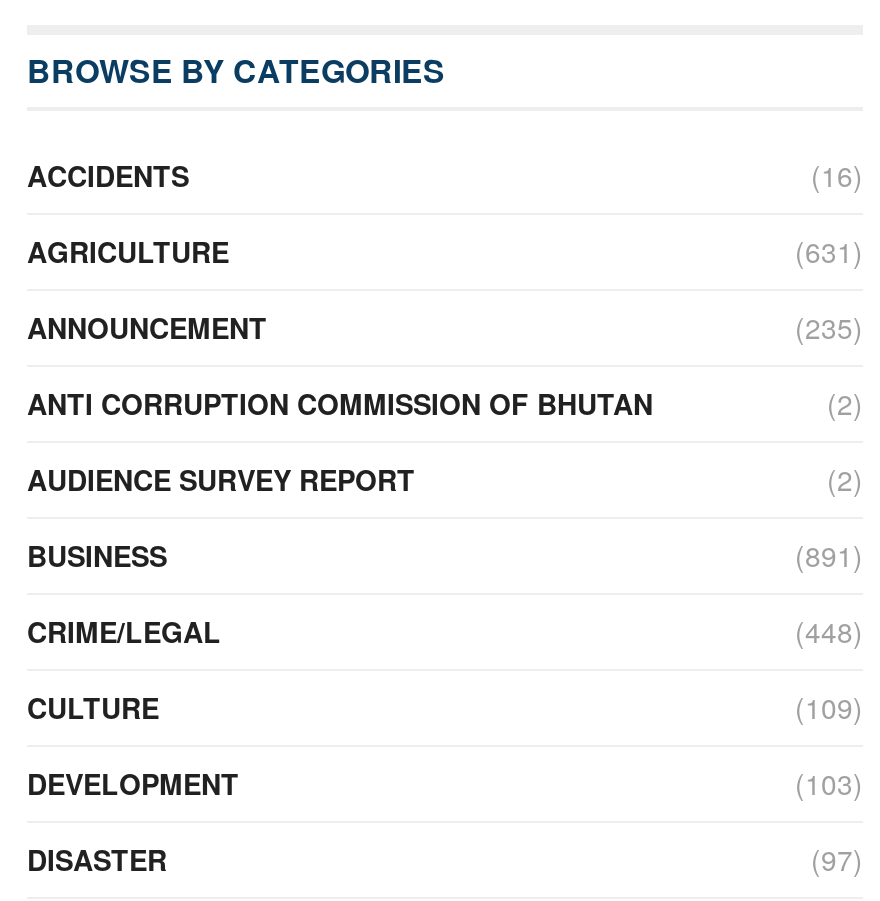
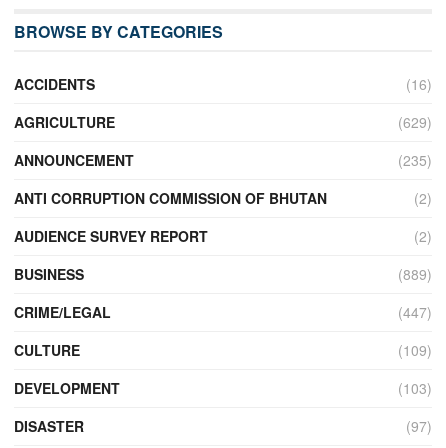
- (631)
+ (629)

- (891)
+ (889)

- (448)
+ (447)
